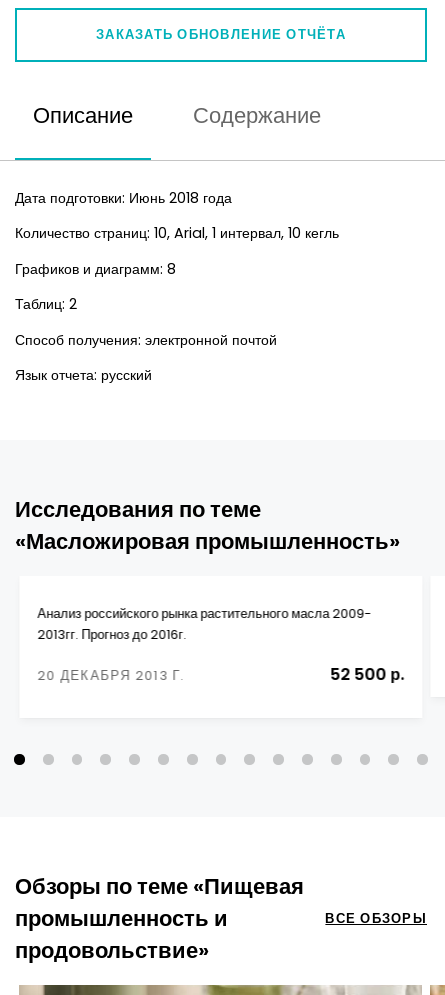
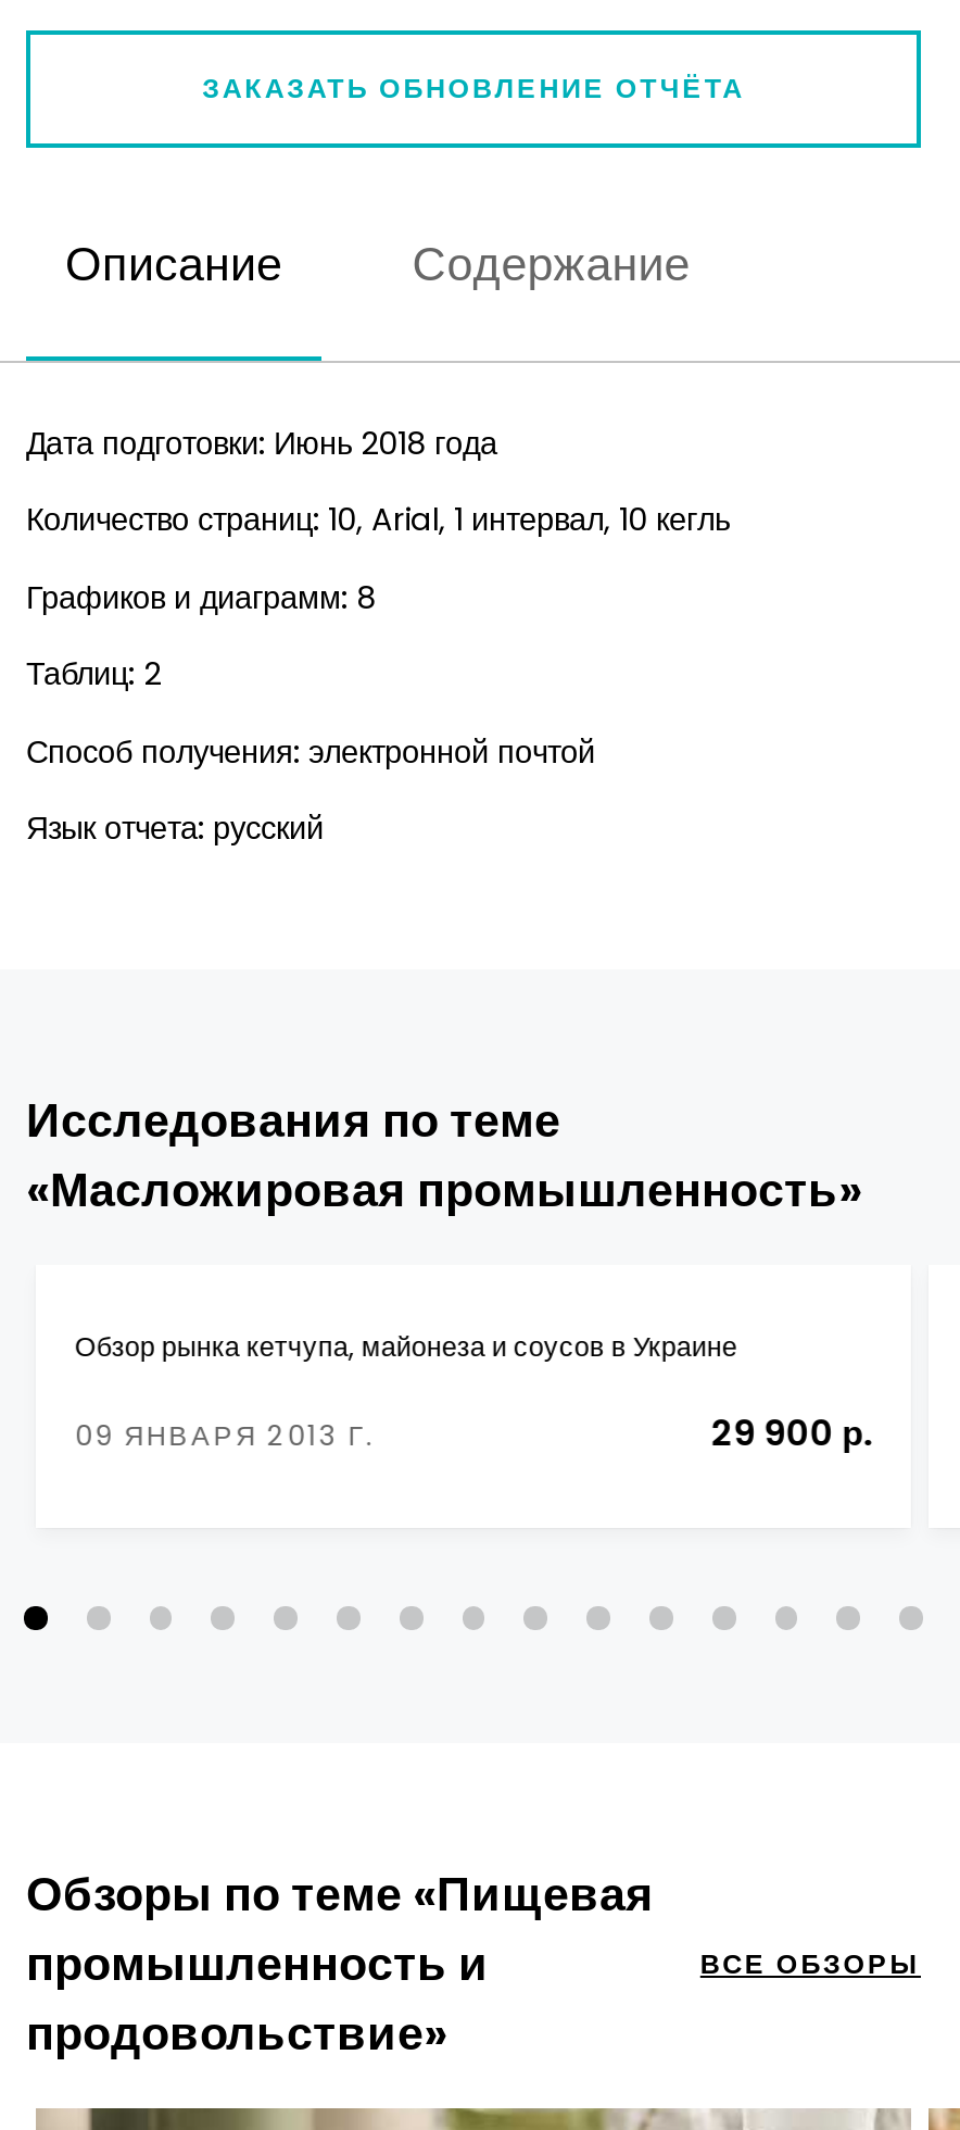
- Анализ российского рынка растительного масла 2009-
- 2013гг. Прогноз до 2016г.
+ Обзор рынка кетчупа, майонеза и соусов в Украине

- 20 ДЕКАБРЯ 2013 Г.
- 52 500 р.
+ 09 ЯНВАРЯ 2013 Г.
+ 29 900 р.
